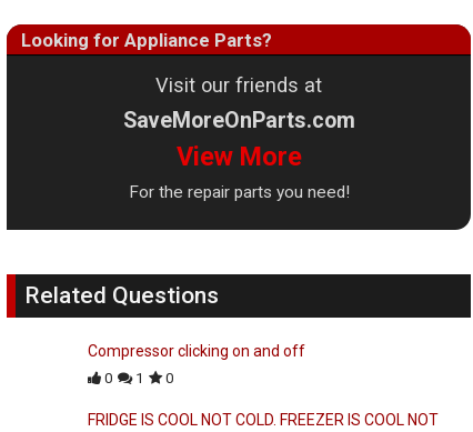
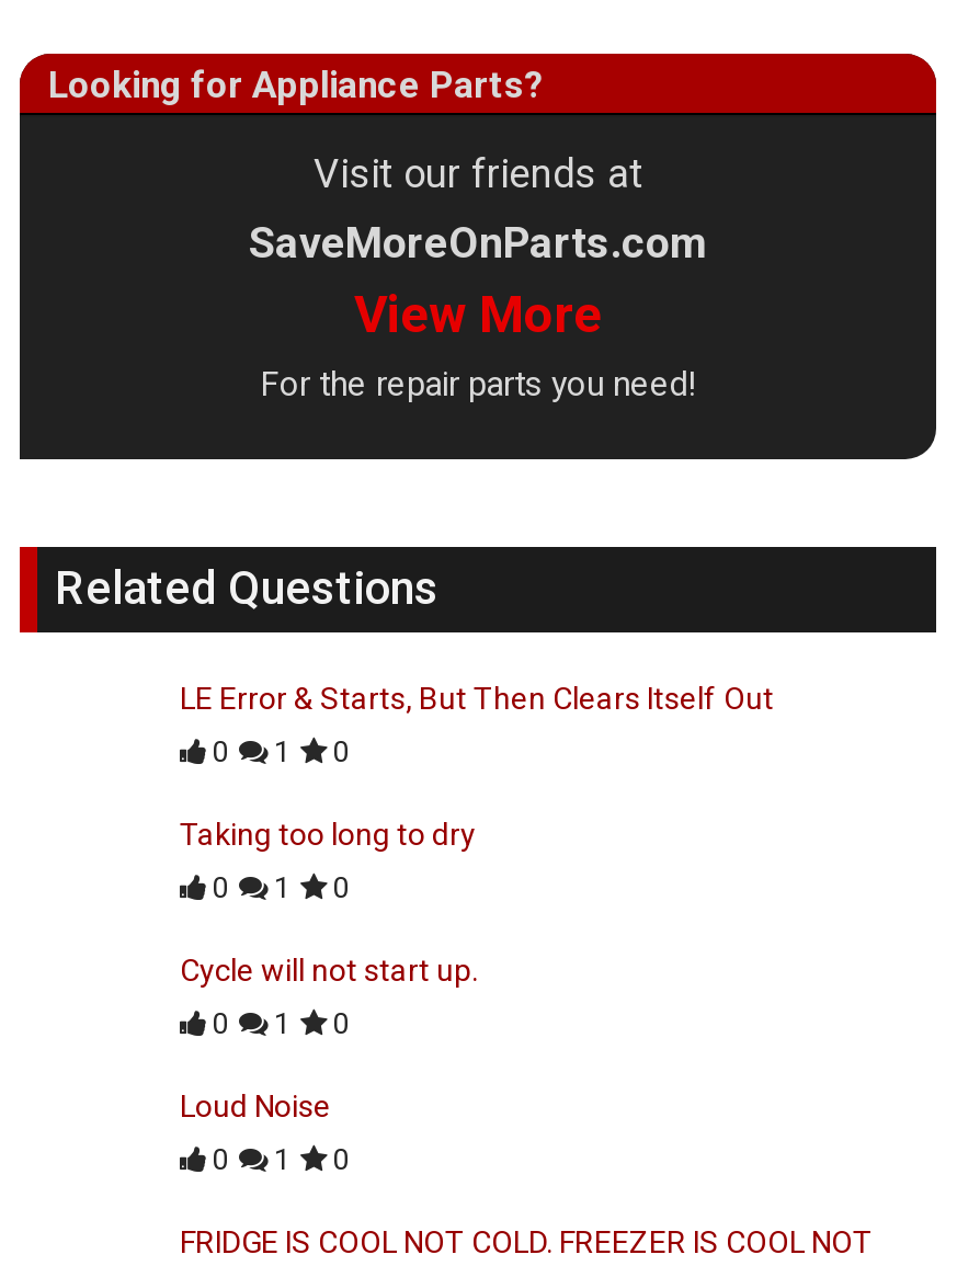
- Compressor clicking on and off
+ LE Error & Starts, But Then Clears Itself Out
+ 0
+ 1
+ 0
+ Taking too long to dry
+ 0
+ 1
+ 0
+ Cycle will not start up.
+ 0
+ 1
+ 0
+ Loud Noise
